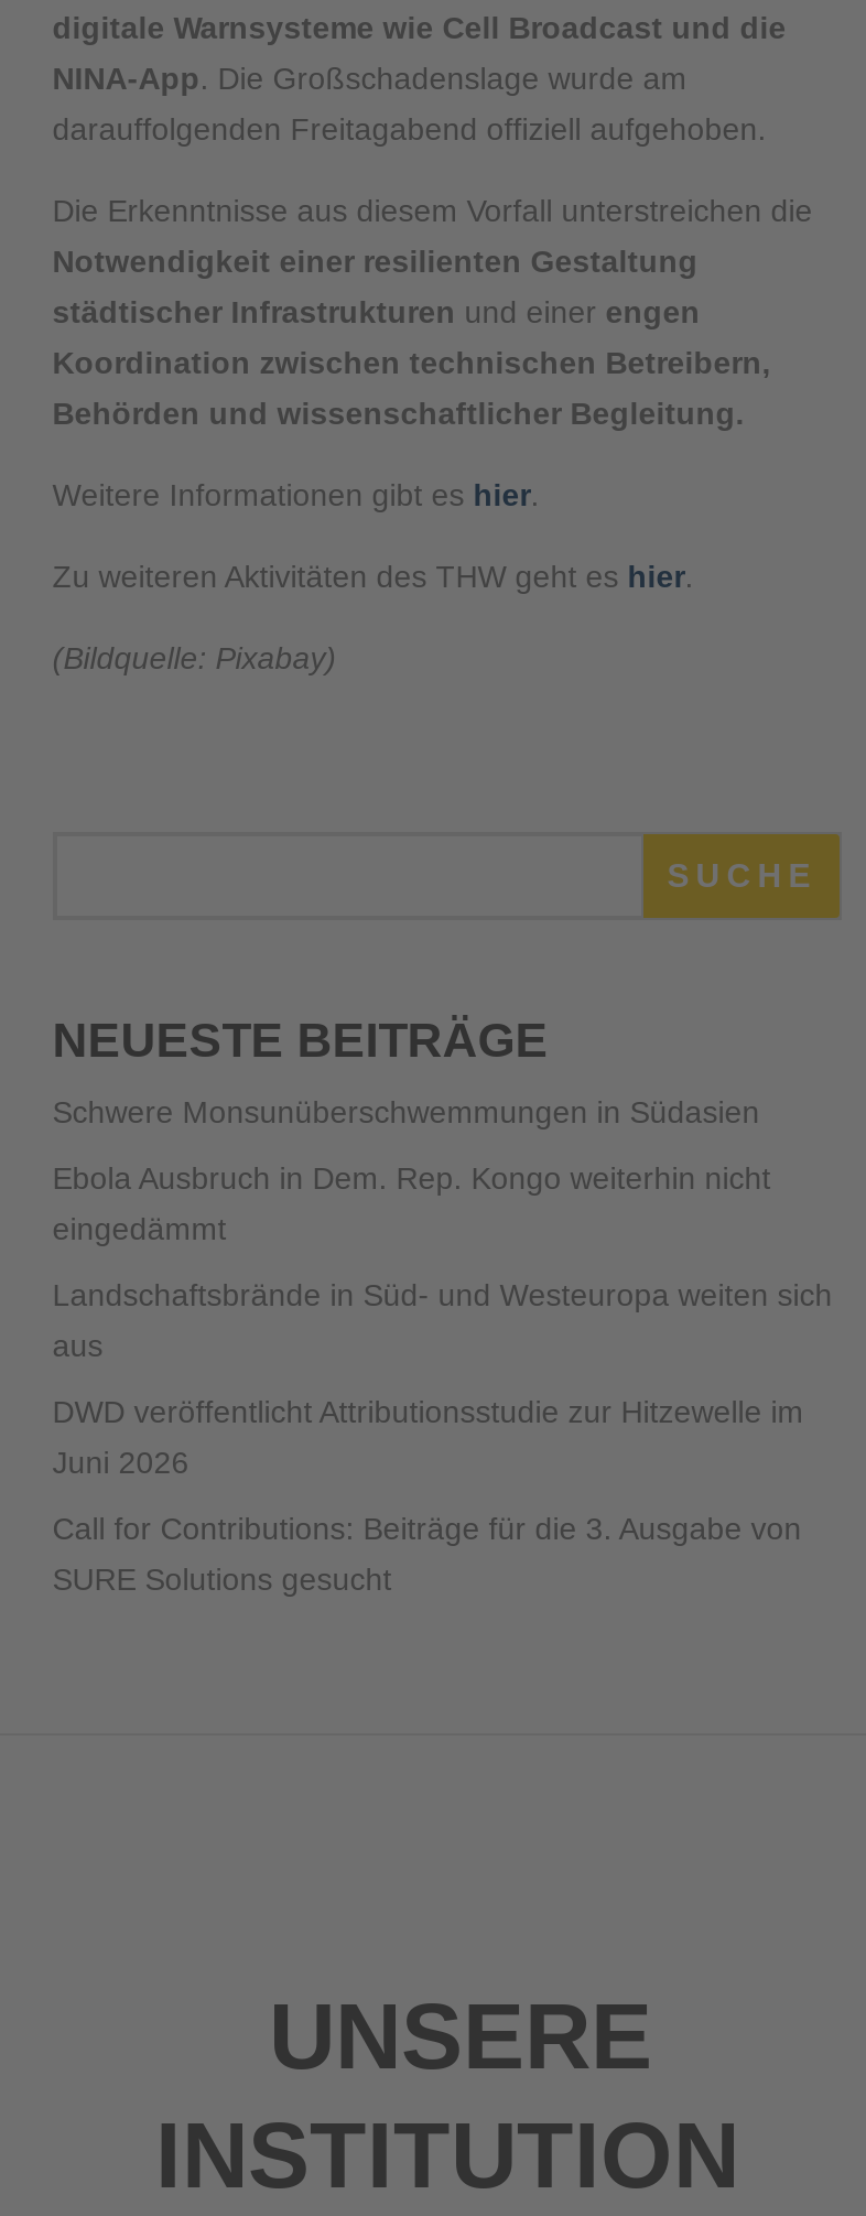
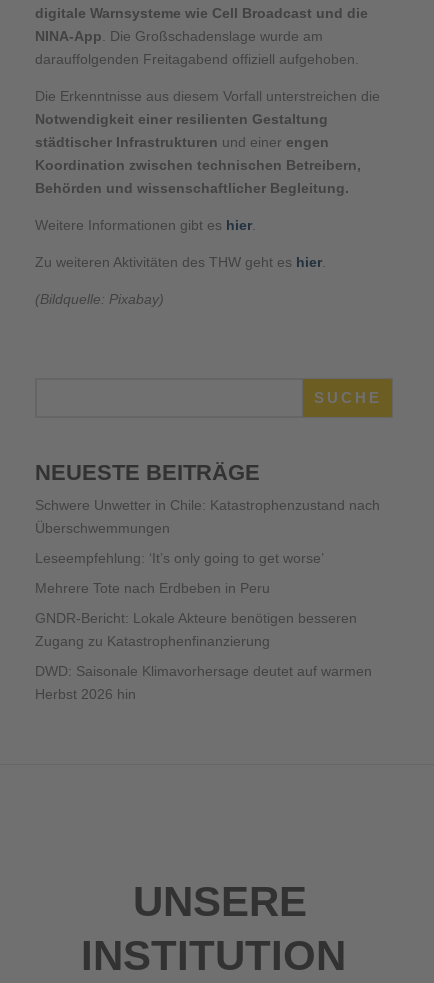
- Schwere Monsunüberschwemmungen in Südasien
+ Schwere Unwetter in Chile: Katastrophenzustand nach
+ Überschwemmungen

- Ebola Ausbruch in Dem. Rep. Kongo weiterhin nicht
- eingedämmt
+ Leseempfehlung: ‘It’s only going to get worse’

- Landschaftsbrände in Süd- und Westeuropa weiten sich
- aus
+ Mehrere Tote nach Erdbeben in Peru

- DWD veröffentlicht Attributionsstudie zur Hitzewelle im
- Juni 2026
+ GNDR-Bericht: Lokale Akteure benötigen besseren
+ Zugang zu Katastrophenfinanzierung

- Call for Contributions: Beiträge für die 3. Ausgabe von
- SURE Solutions gesucht
+ DWD: Saisonale Klimavorhersage deutet auf warmen
+ Herbst 2026 hin
